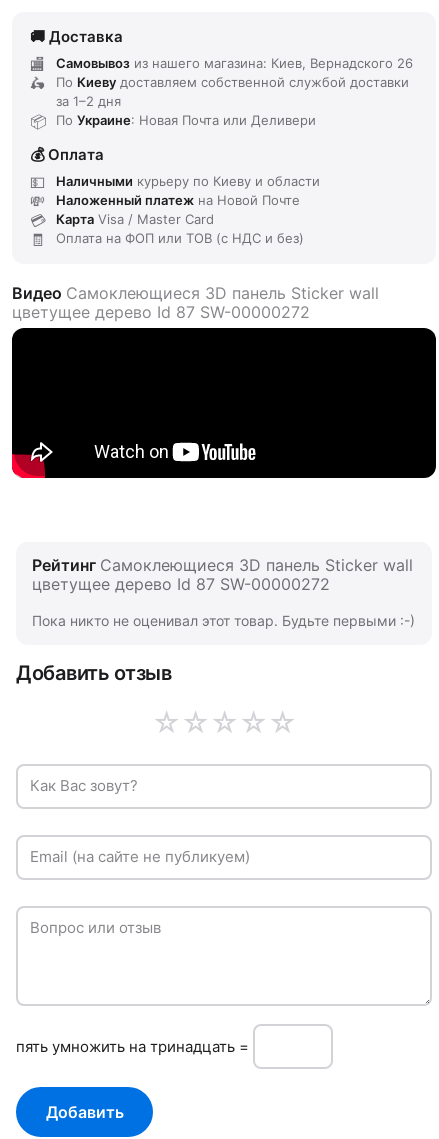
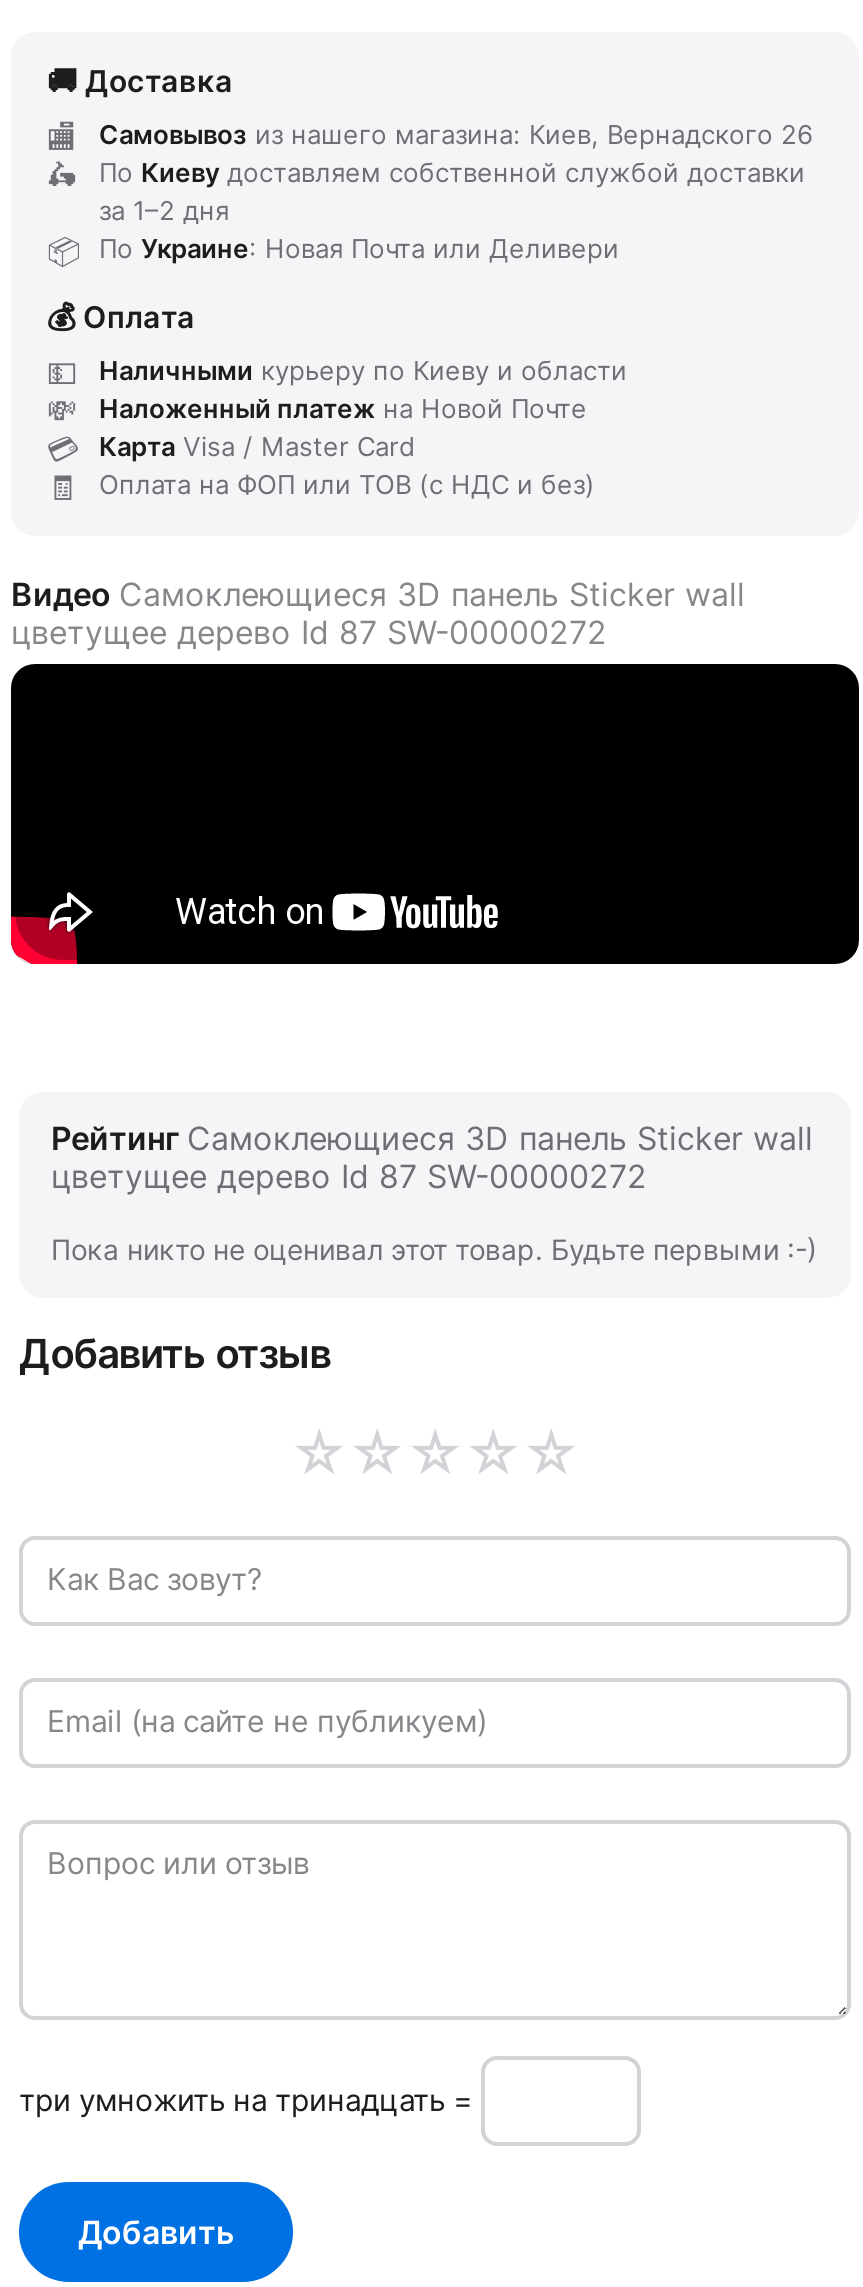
- пять умнoжить нa тринадцать =
+ три умнoжить нa тринадцать =
